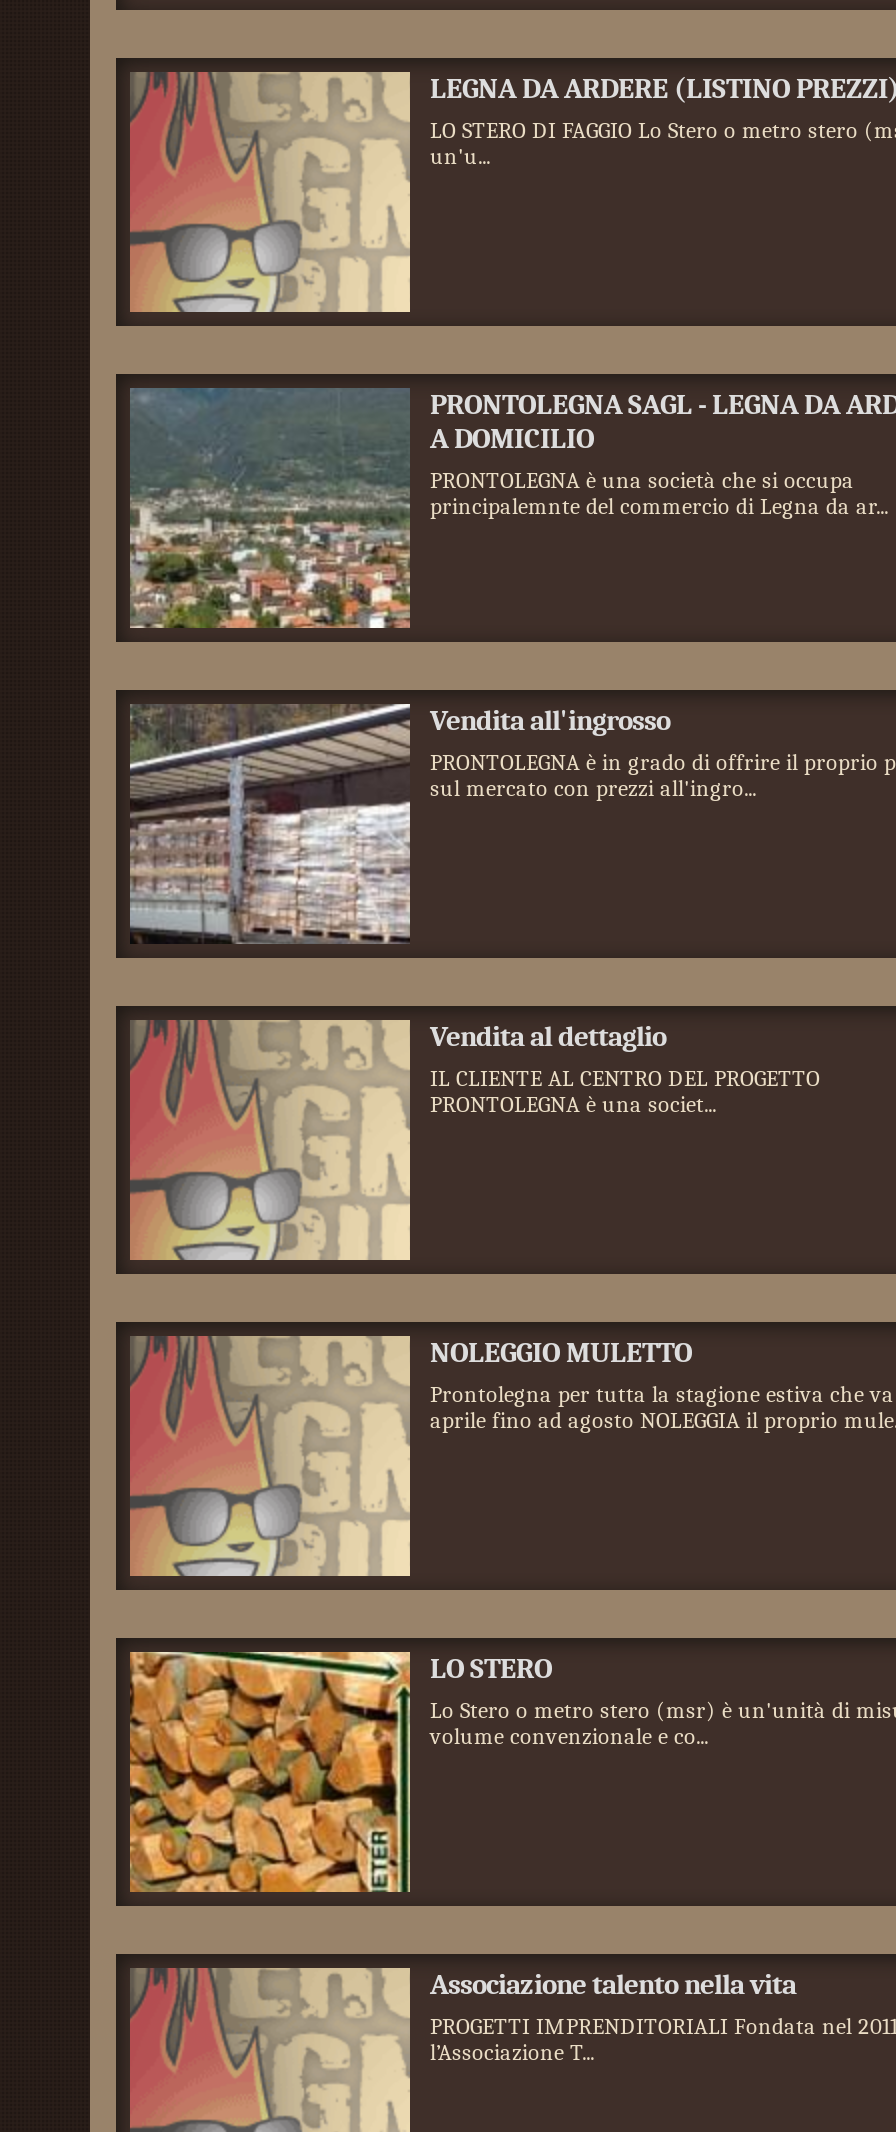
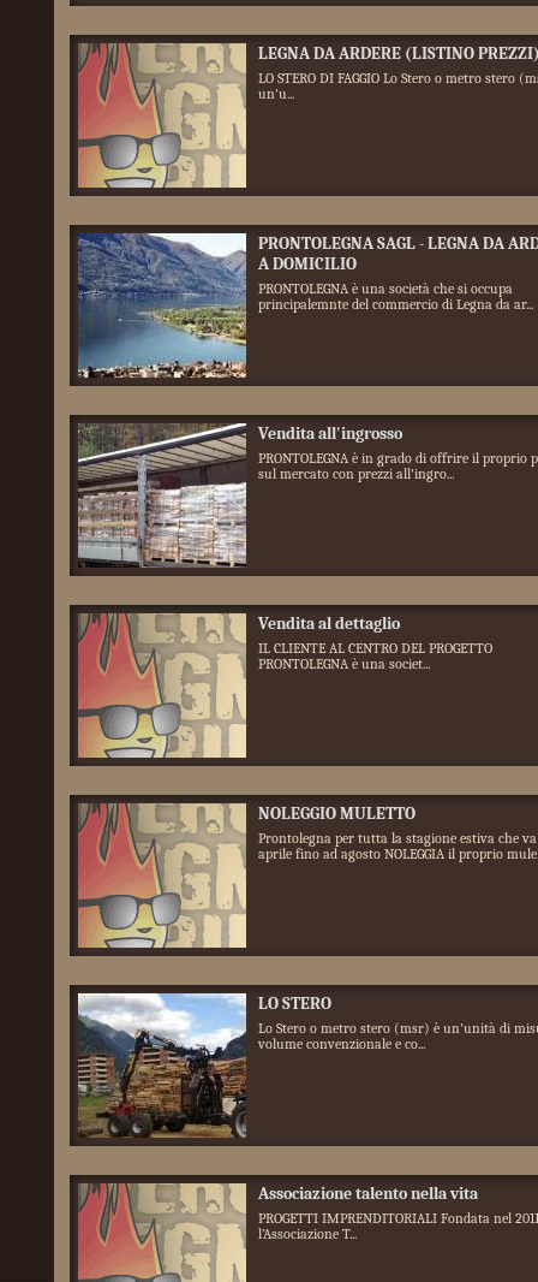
- [image]
+ [image]

- [image]
+ [image]
